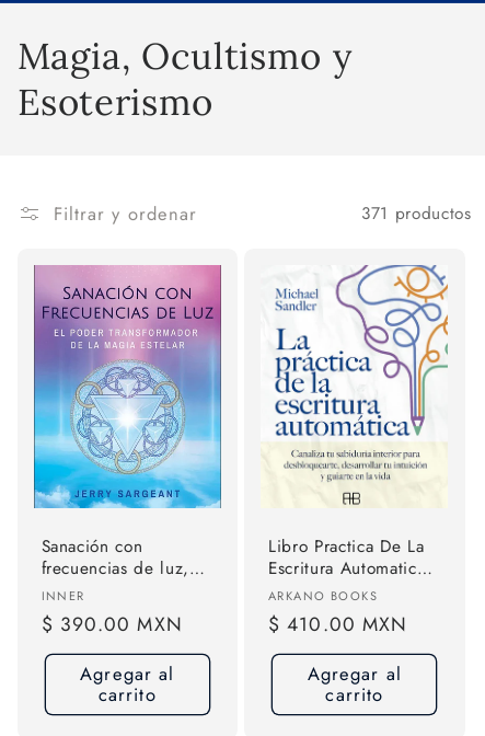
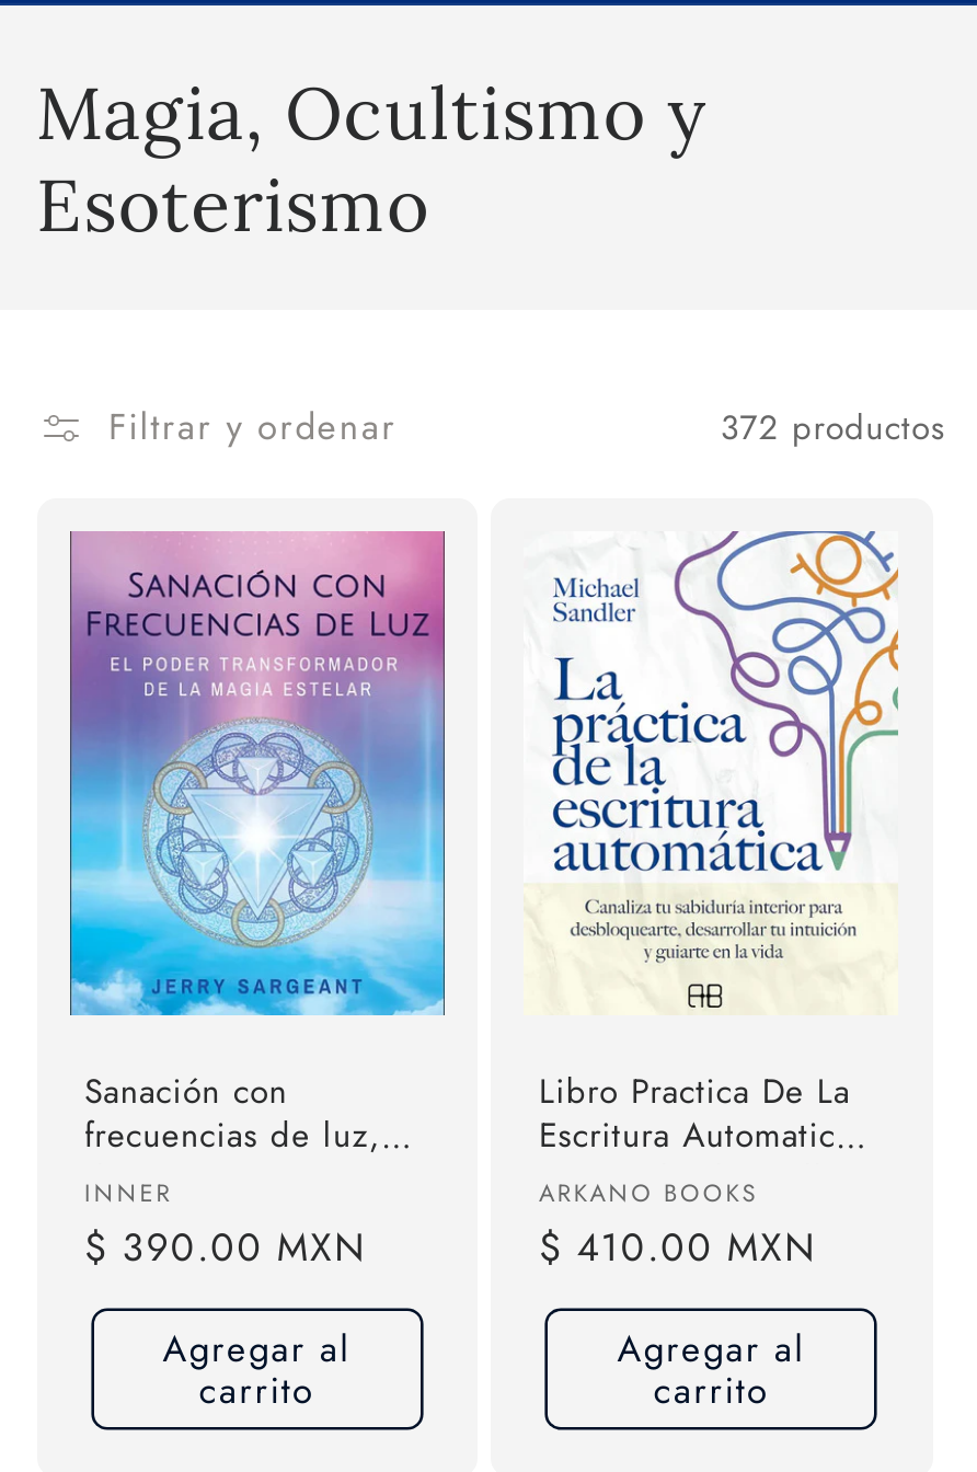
- 371 productos
+ 372 productos
